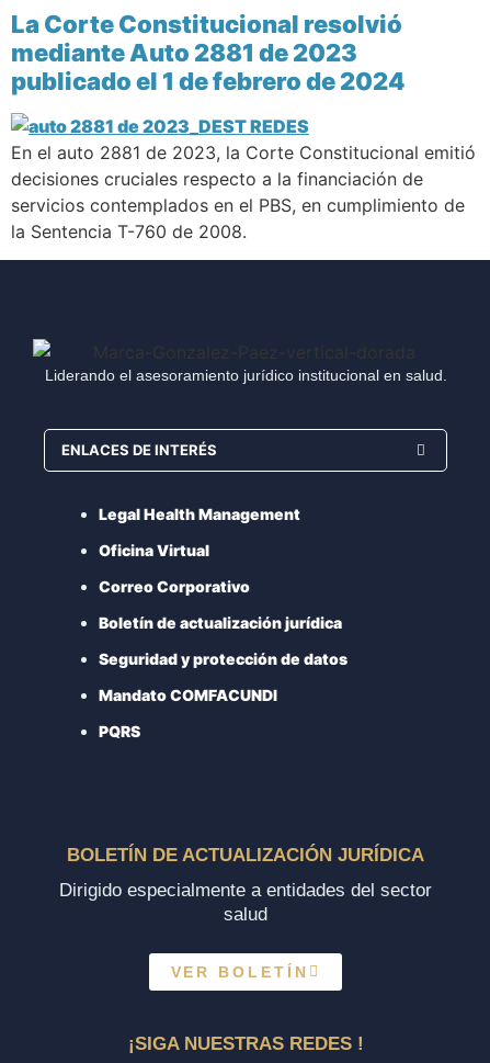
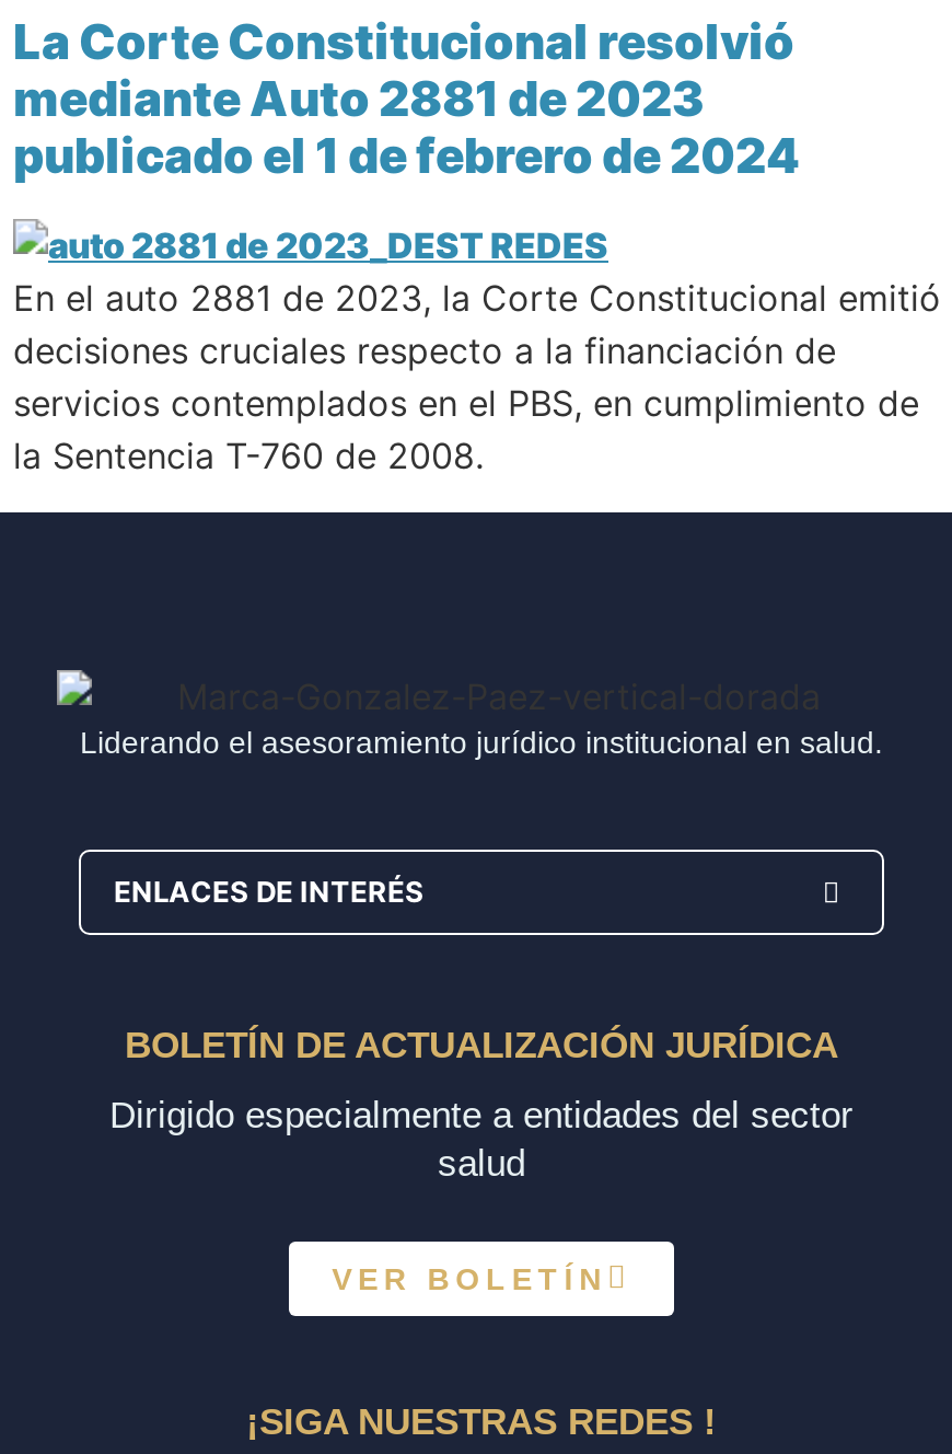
- Legal Health Management
- Oficina Virtual
- Correo Corporativo
- Boletín de actualización jurídica
- Seguridad y protección de datos
- Mandato COMFACUNDI
- PQRS
